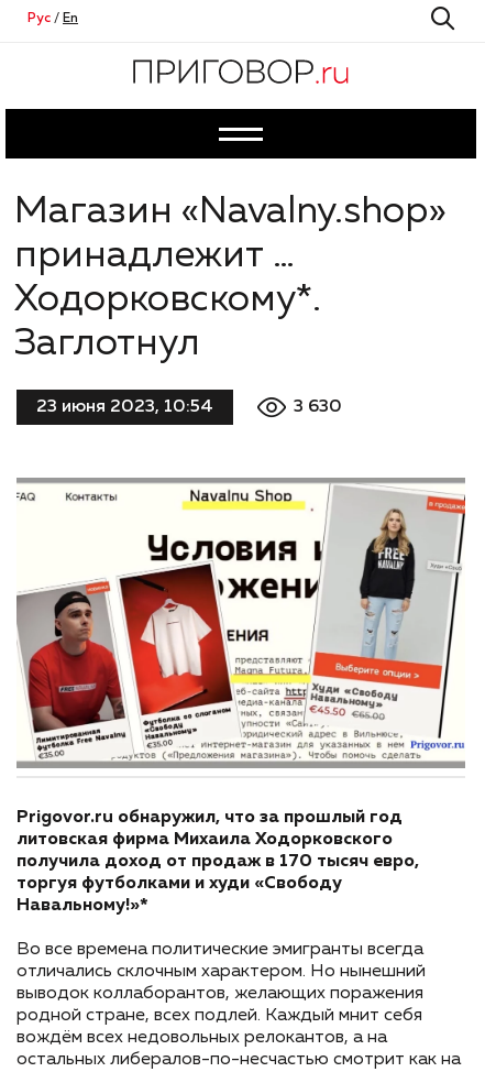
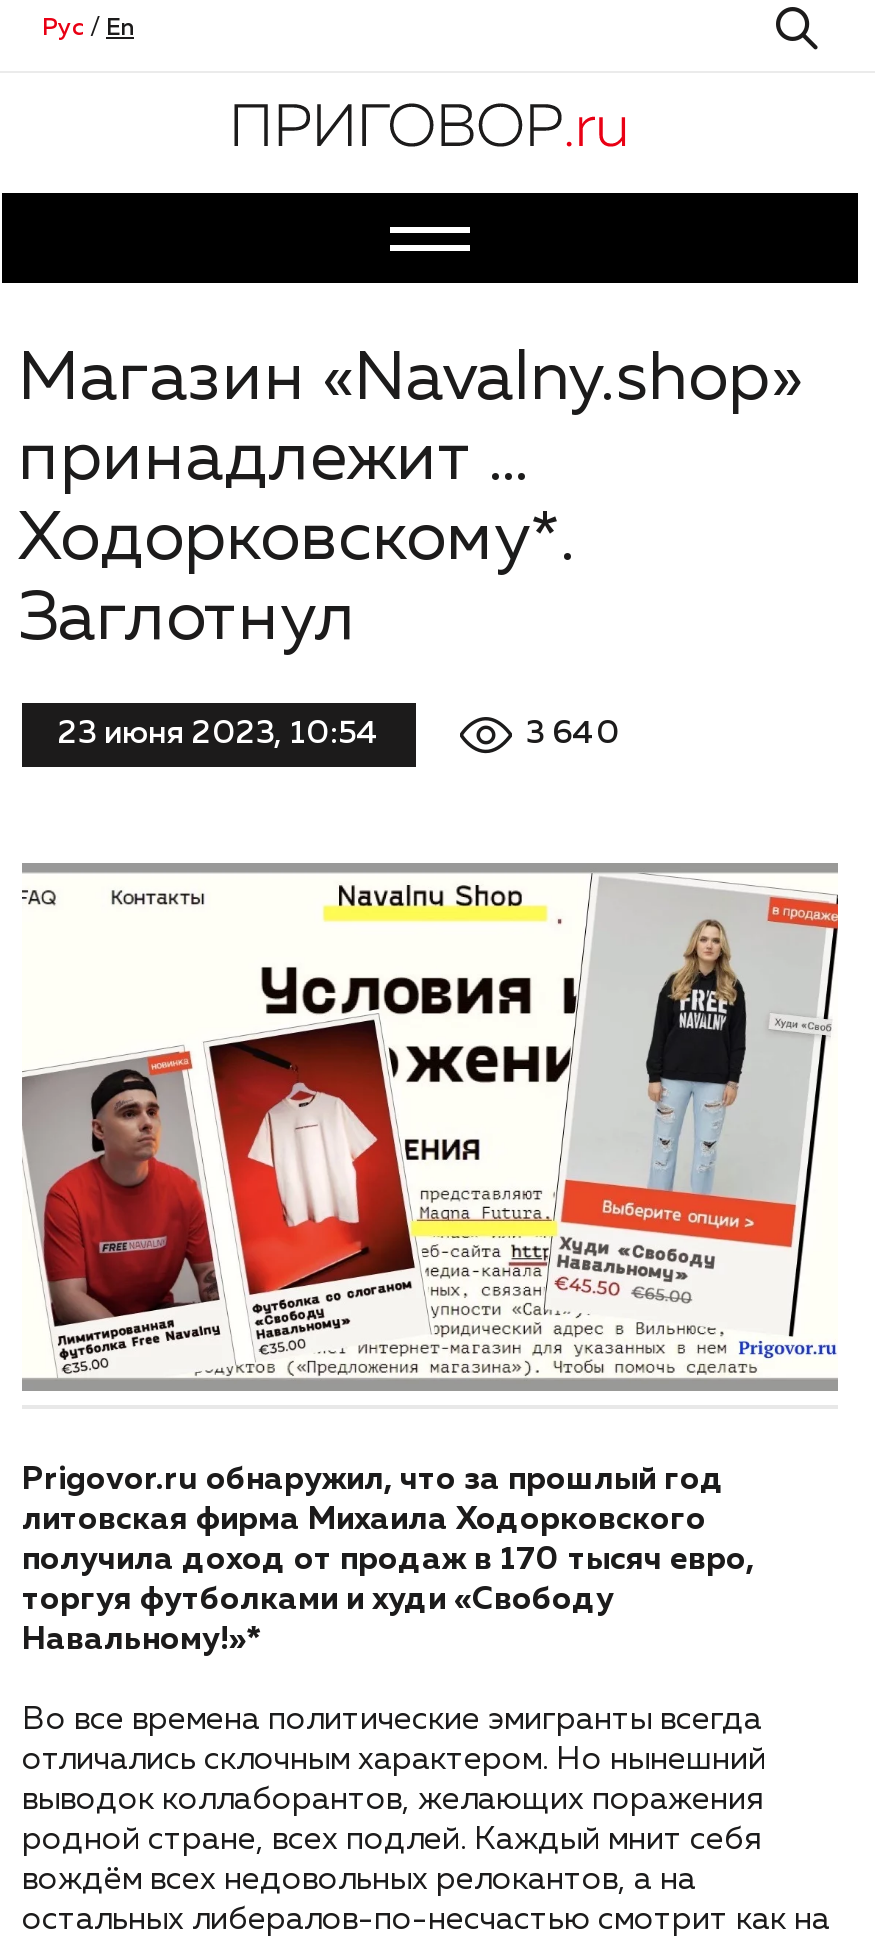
- 3 630
+ 3 640
